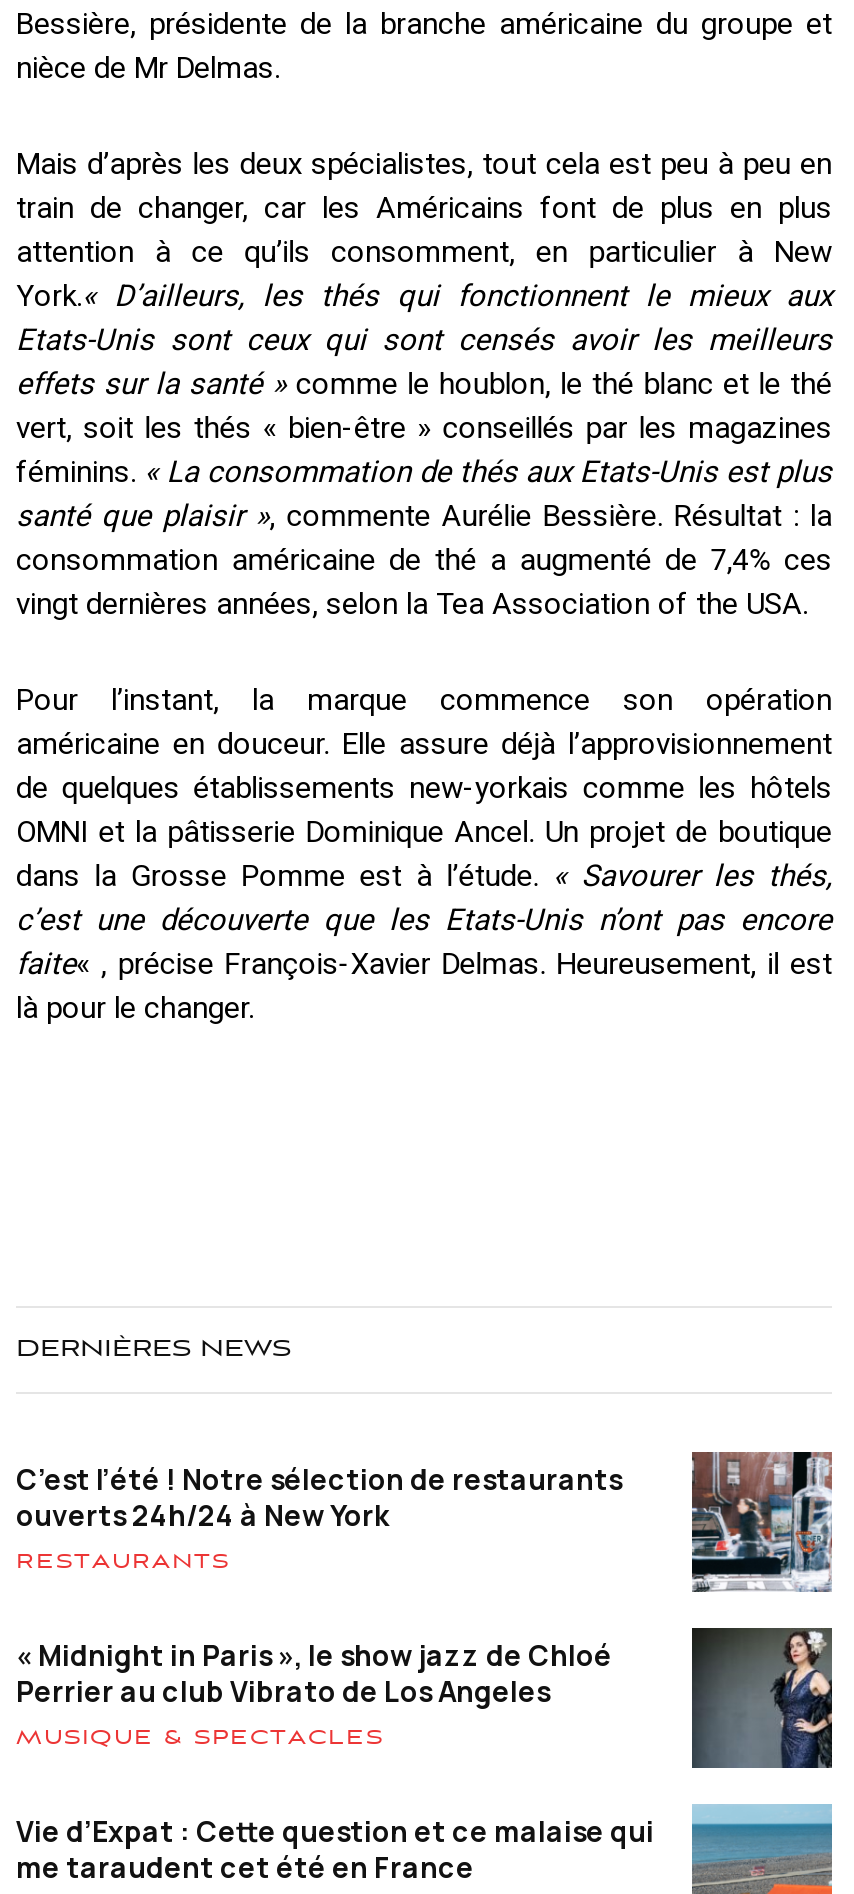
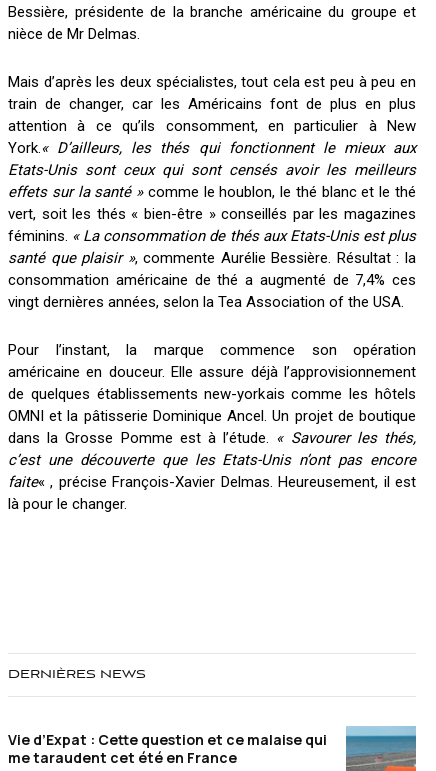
- [image]
- C’est l’été ! Notre sélection de restaurants
- ouverts 24h/24 à New York
- RESTAURANTS
- « Midnight in Paris », le show jazz de Chloé
- Perrier au club Vibrato de Los Angeles
- MUSIQUE & SPECTACLES

- [image]
